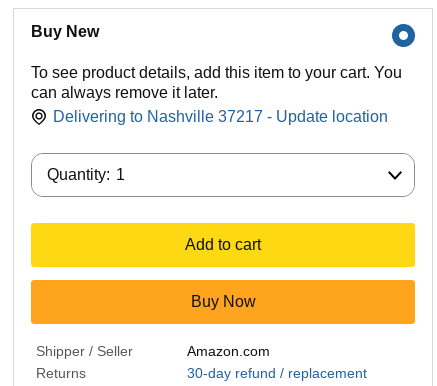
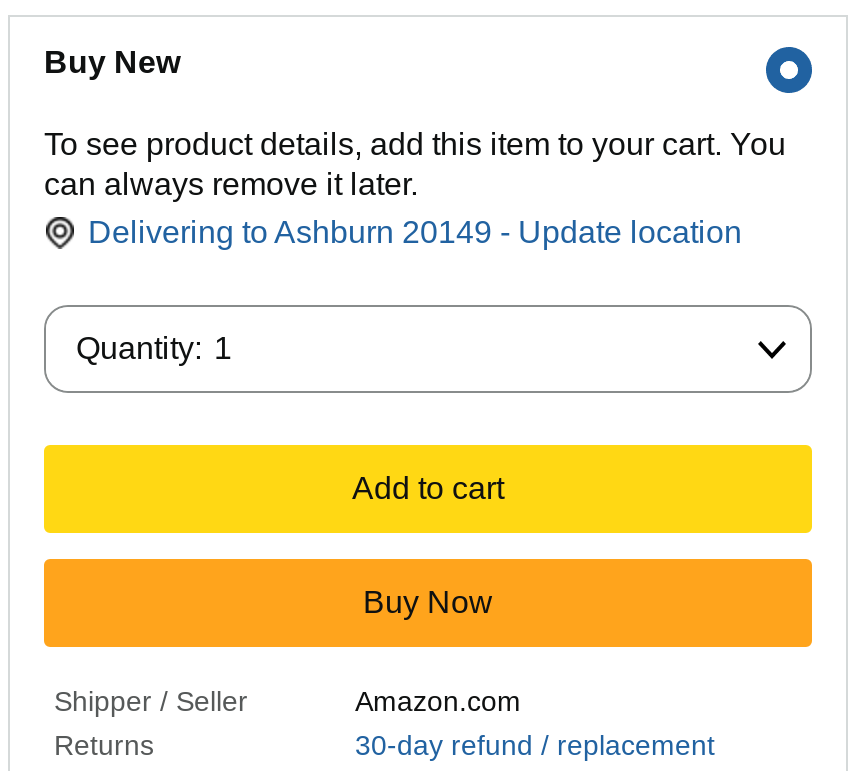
- Delivering to Nashville 37217 - Update location
+ Delivering to Ashburn 20149 - Update location
